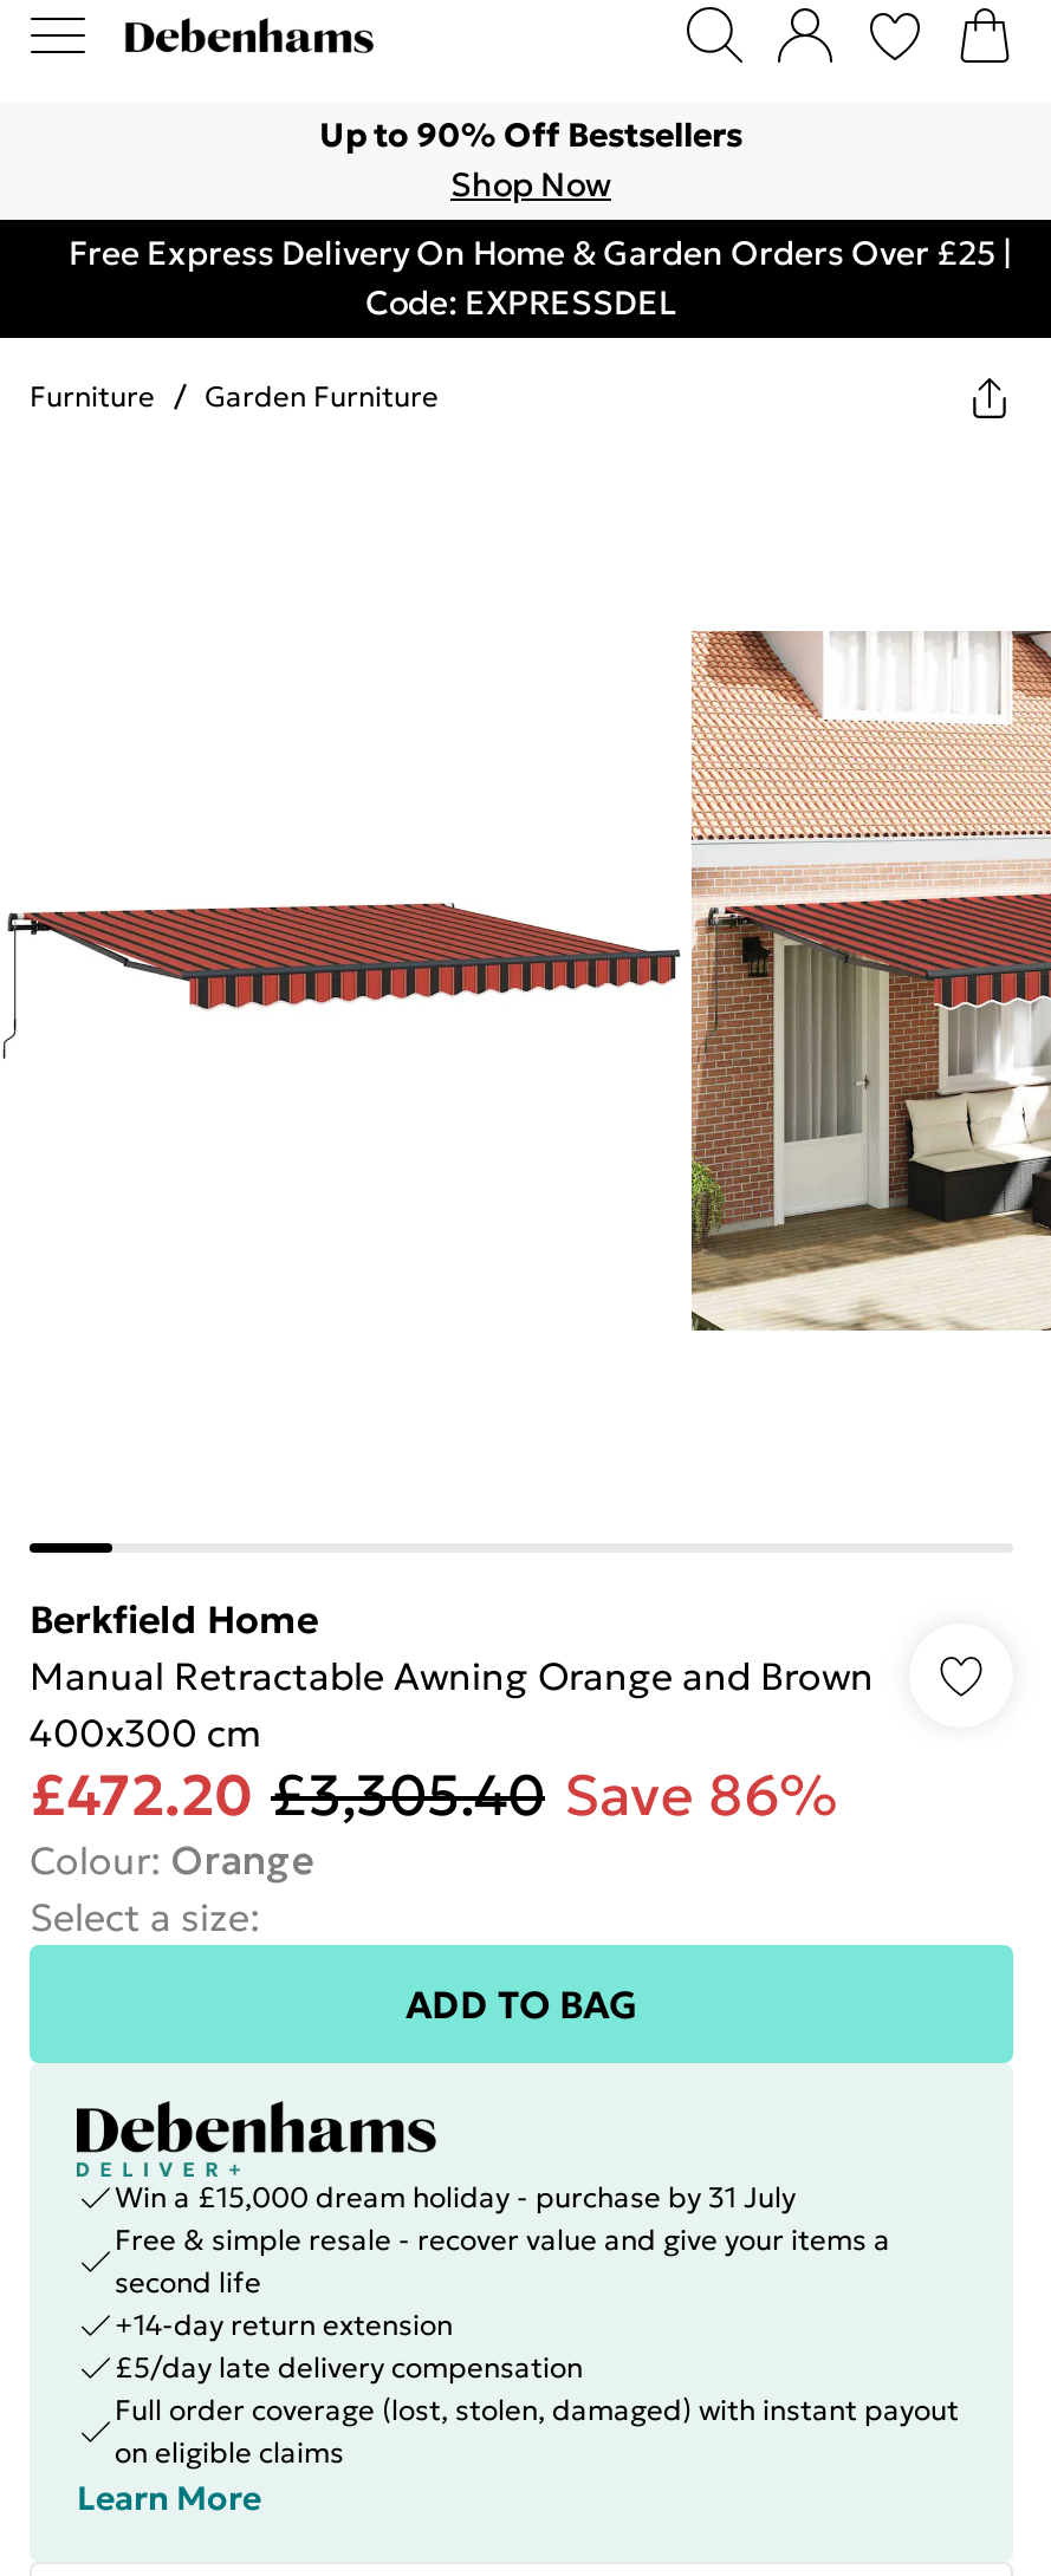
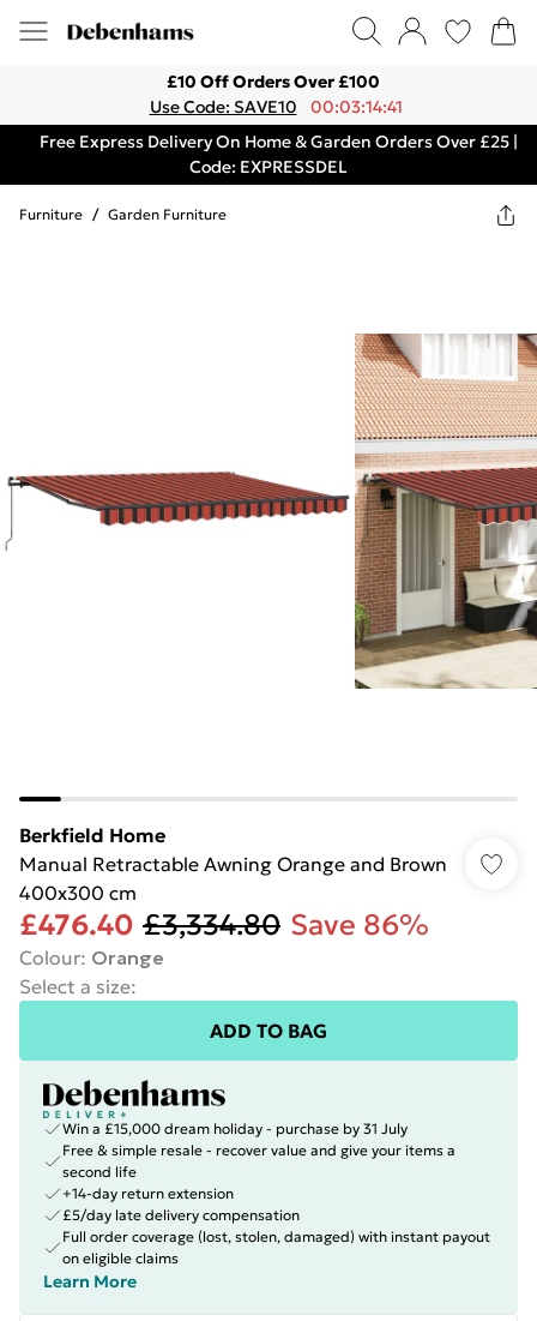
- Up to 90% Off Bestsellers
- Shop Now
+ £10 Off Orders Over £100
+ Use Code: SAVE10
+ 00:03:14:41

- £472.20 £3,305.40 Save 86%
+ £476.40 £3,334.80 Save 86%
